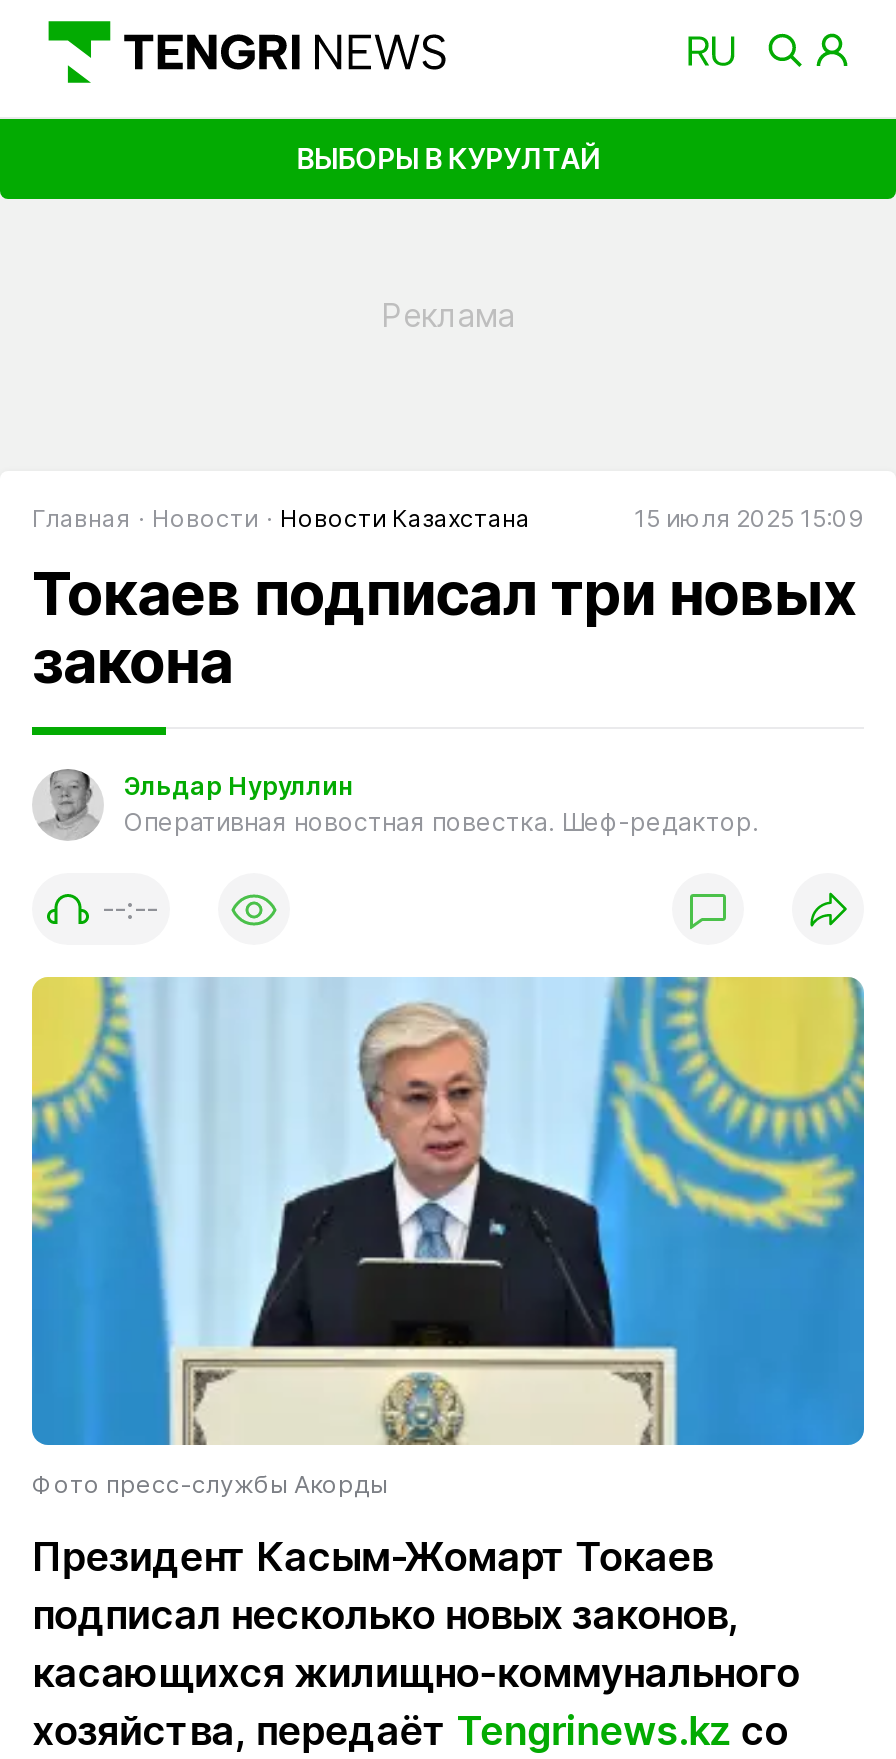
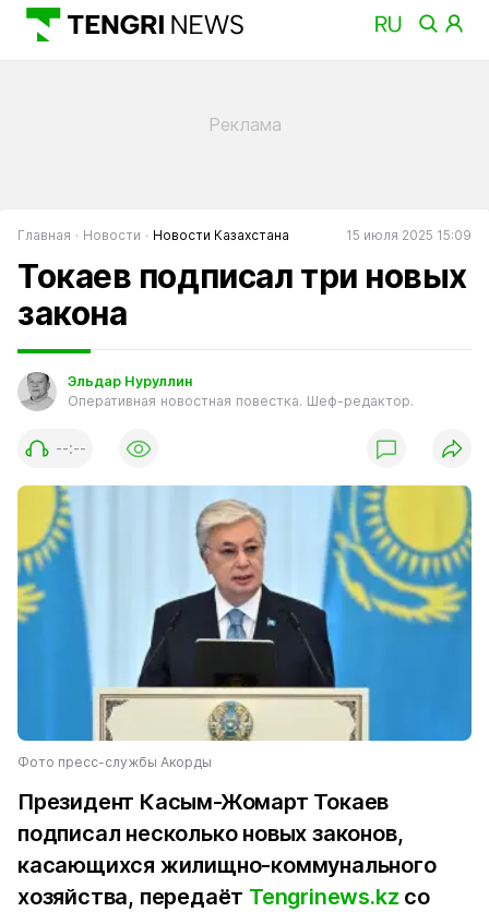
- ВЫБОРЫ В КУРУЛТАЙ
